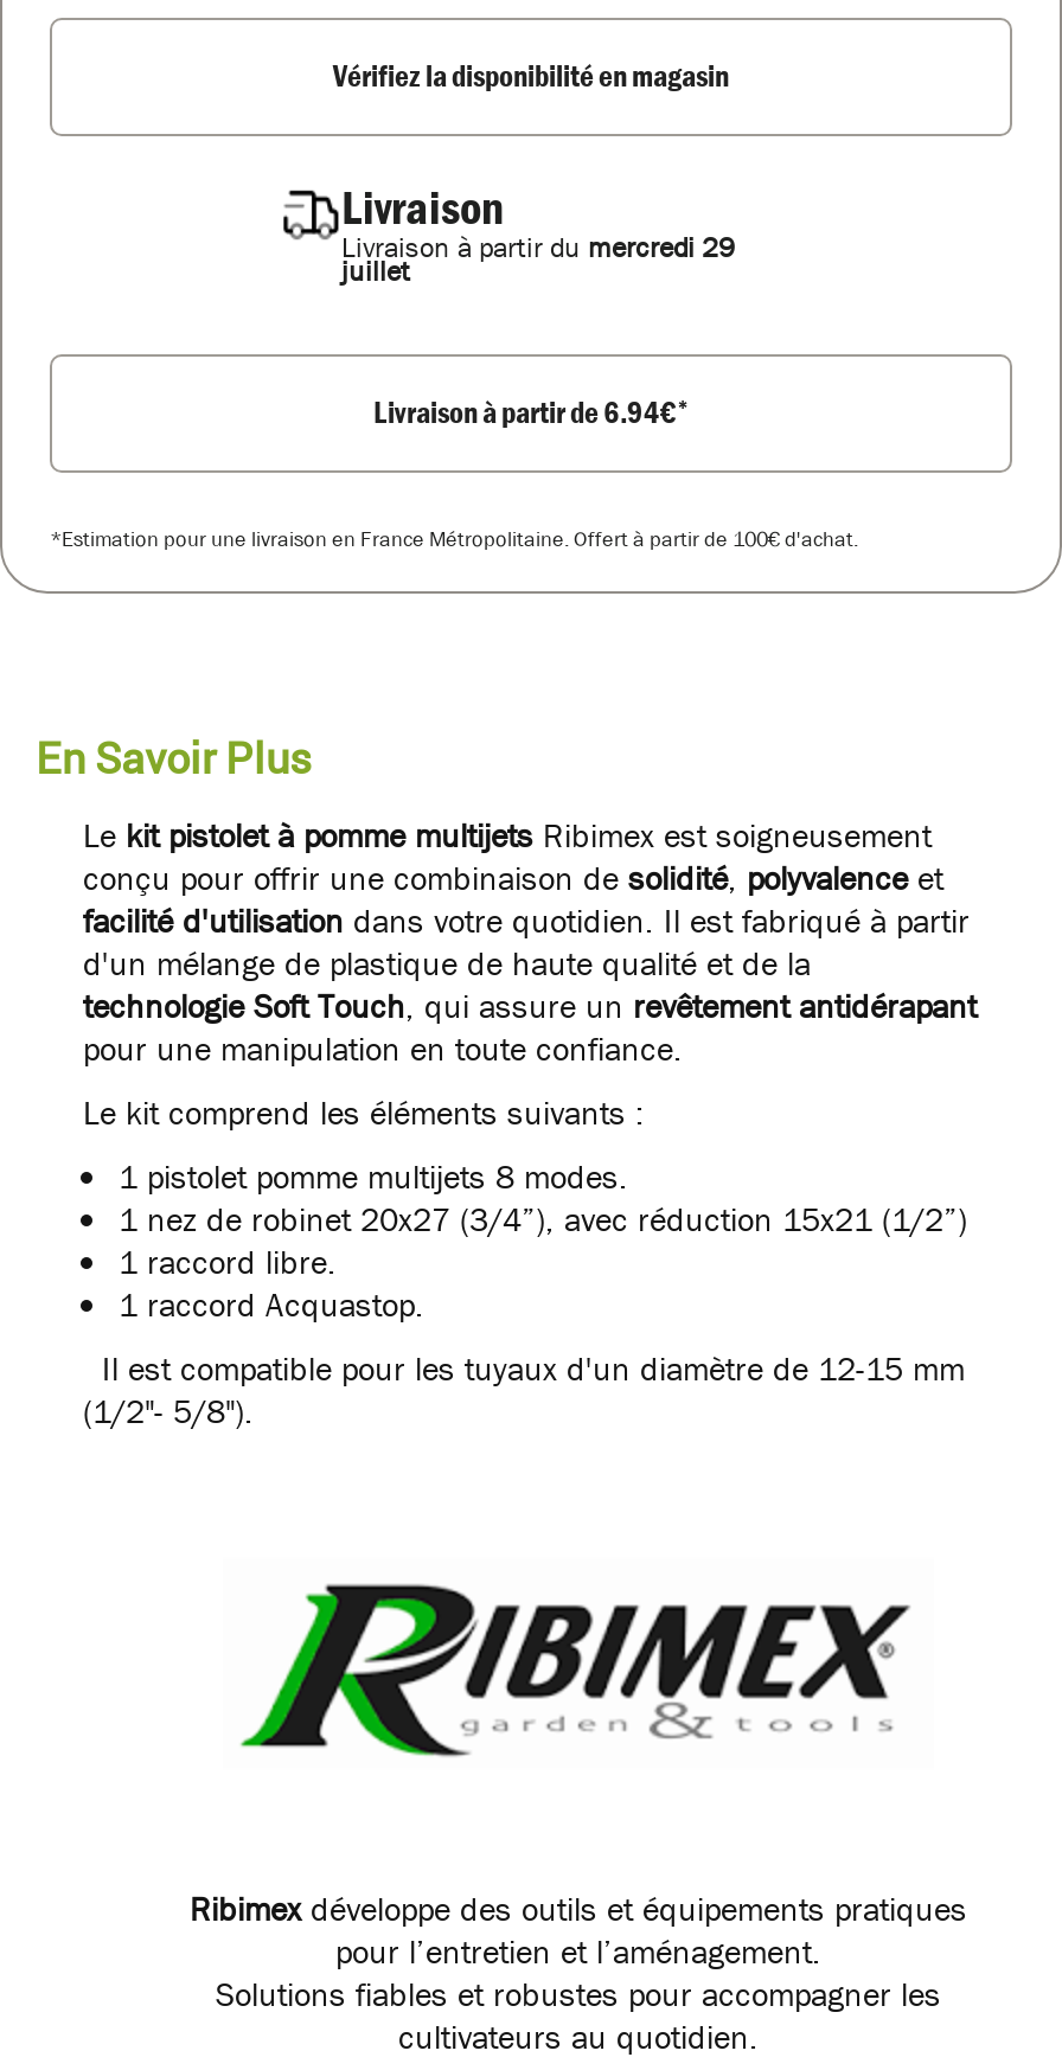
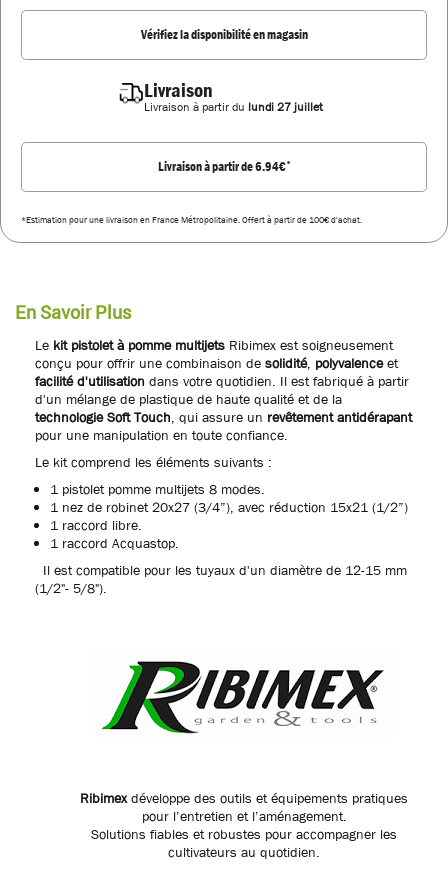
- Livraison à partir du mercredi 29
- juillet
+ Livraison à partir du lundi 27 juillet
